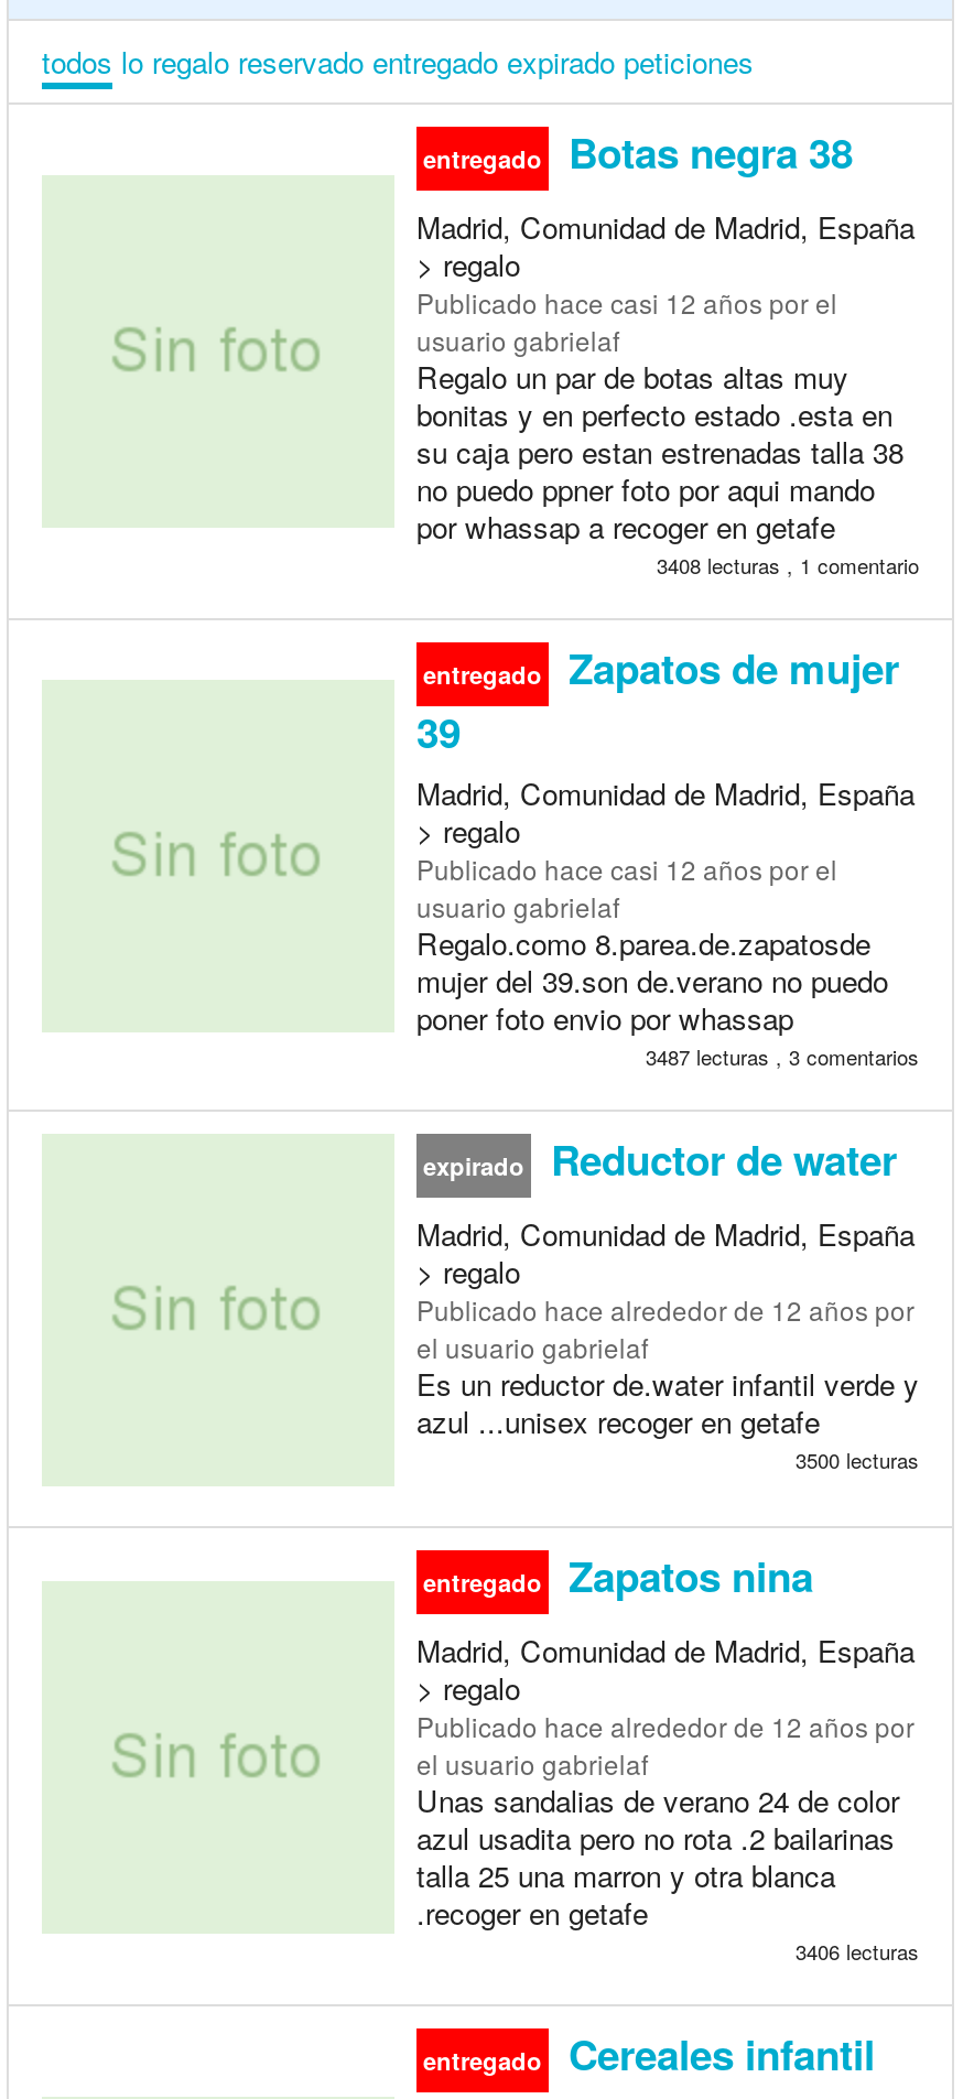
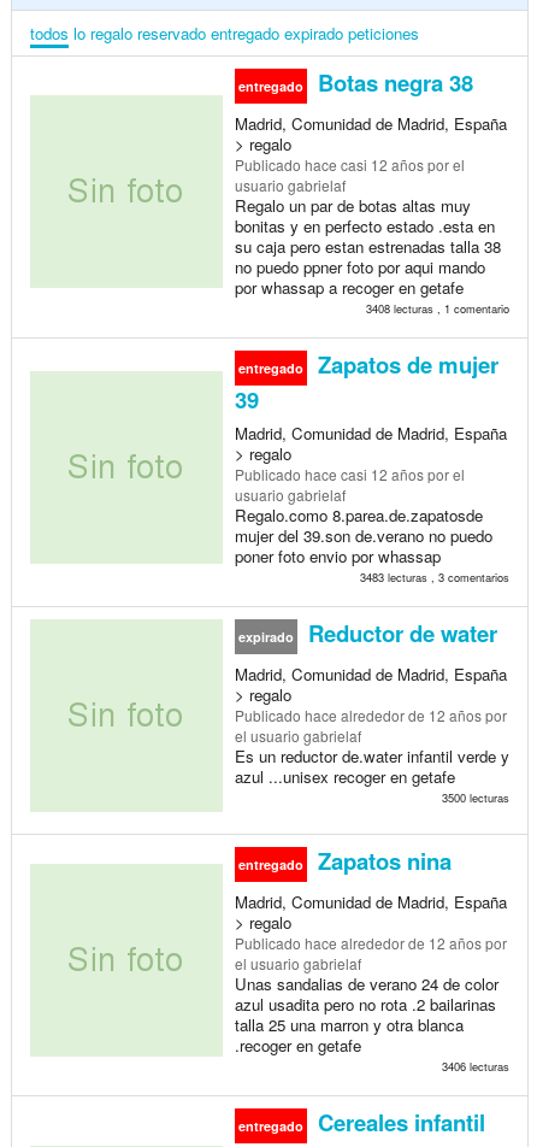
- 3487 lecturas , 3 comentarios
+ 3483 lecturas , 3 comentarios
